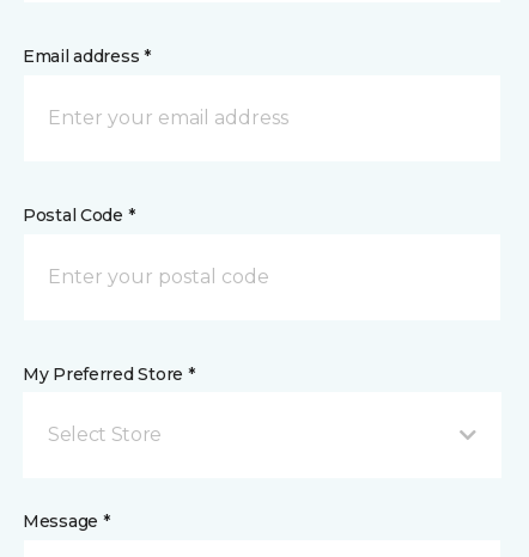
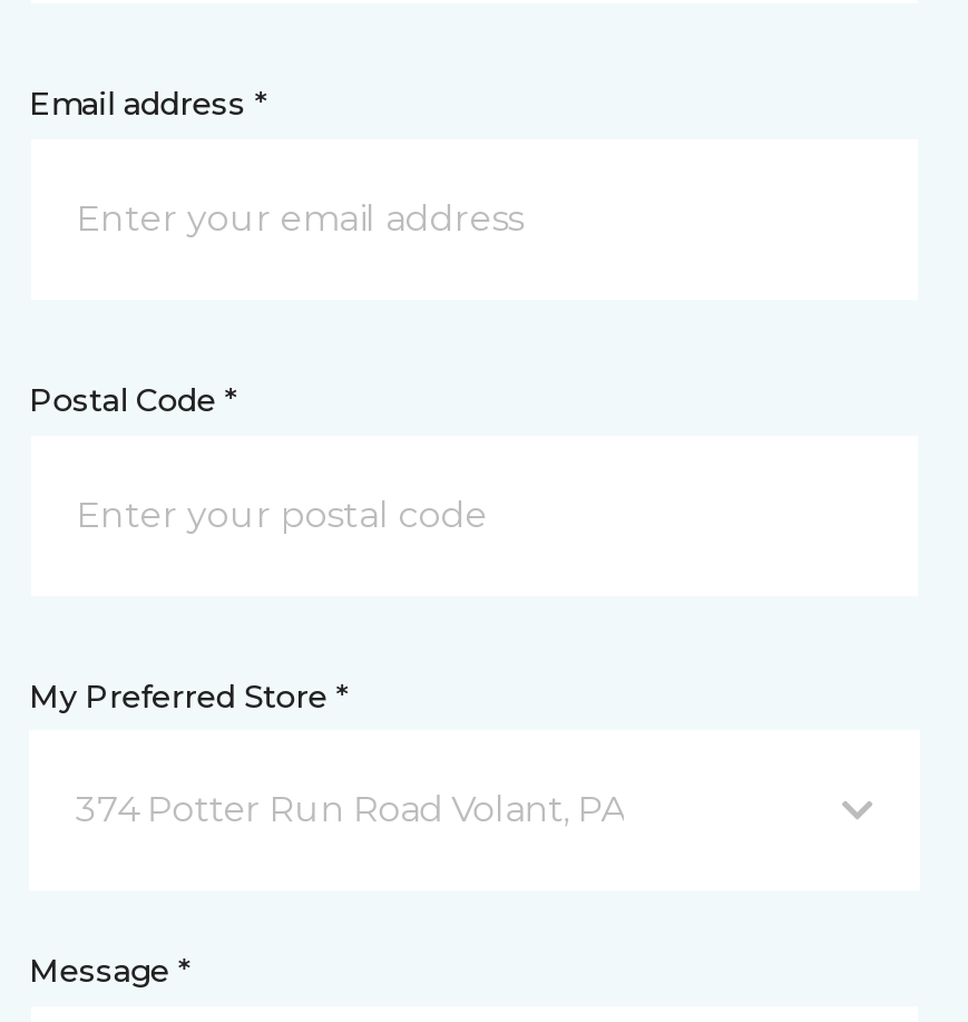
- Select Store
+ 374 Potter Run Road Volant, PA
